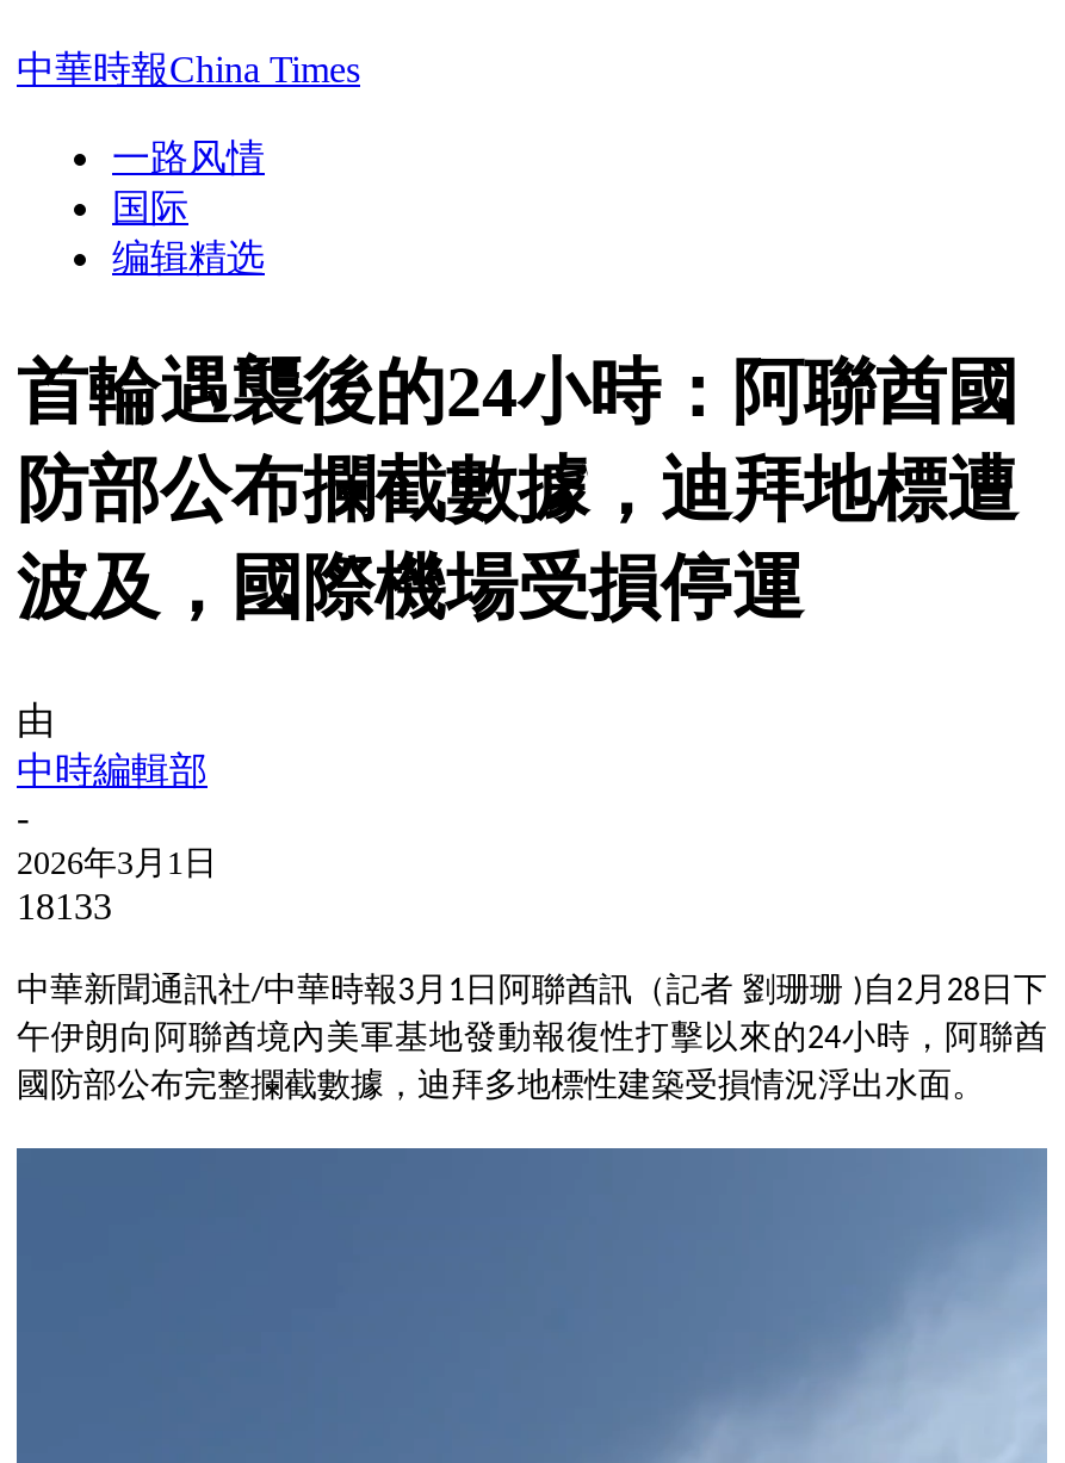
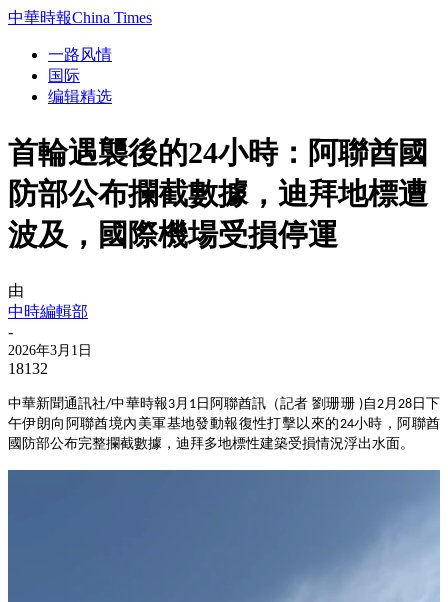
- 18133
+ 18132
